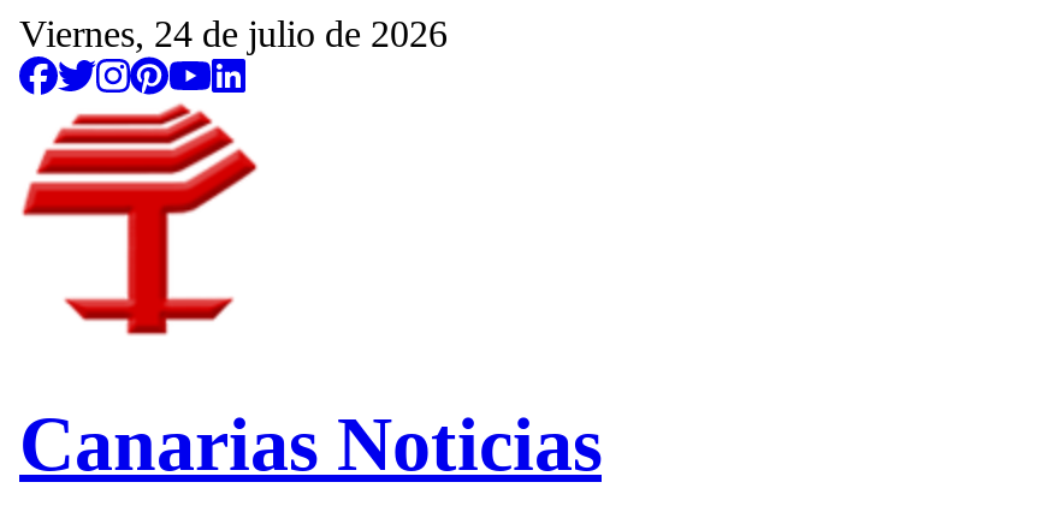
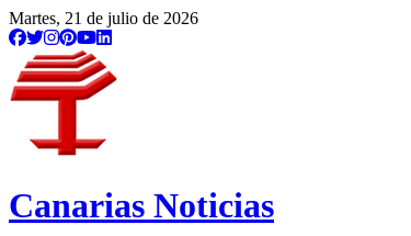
- Viernes, 24 de julio de 2026
+ Martes, 21 de julio de 2026
